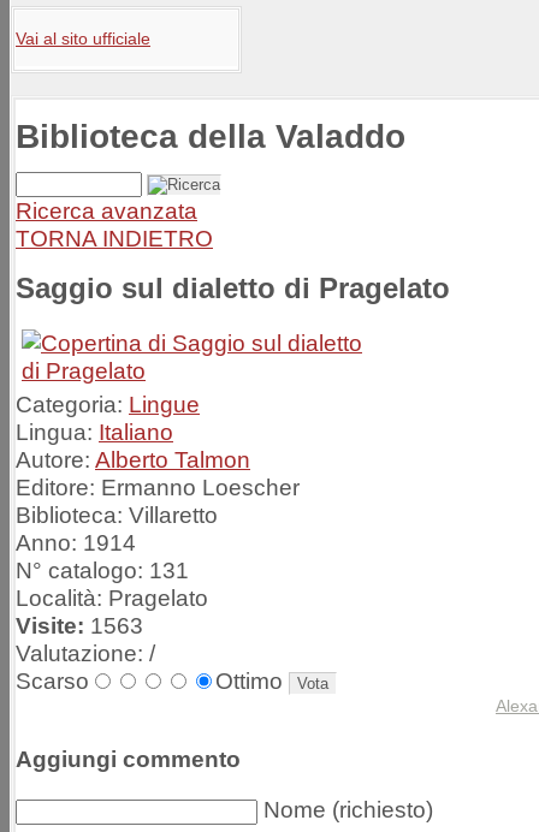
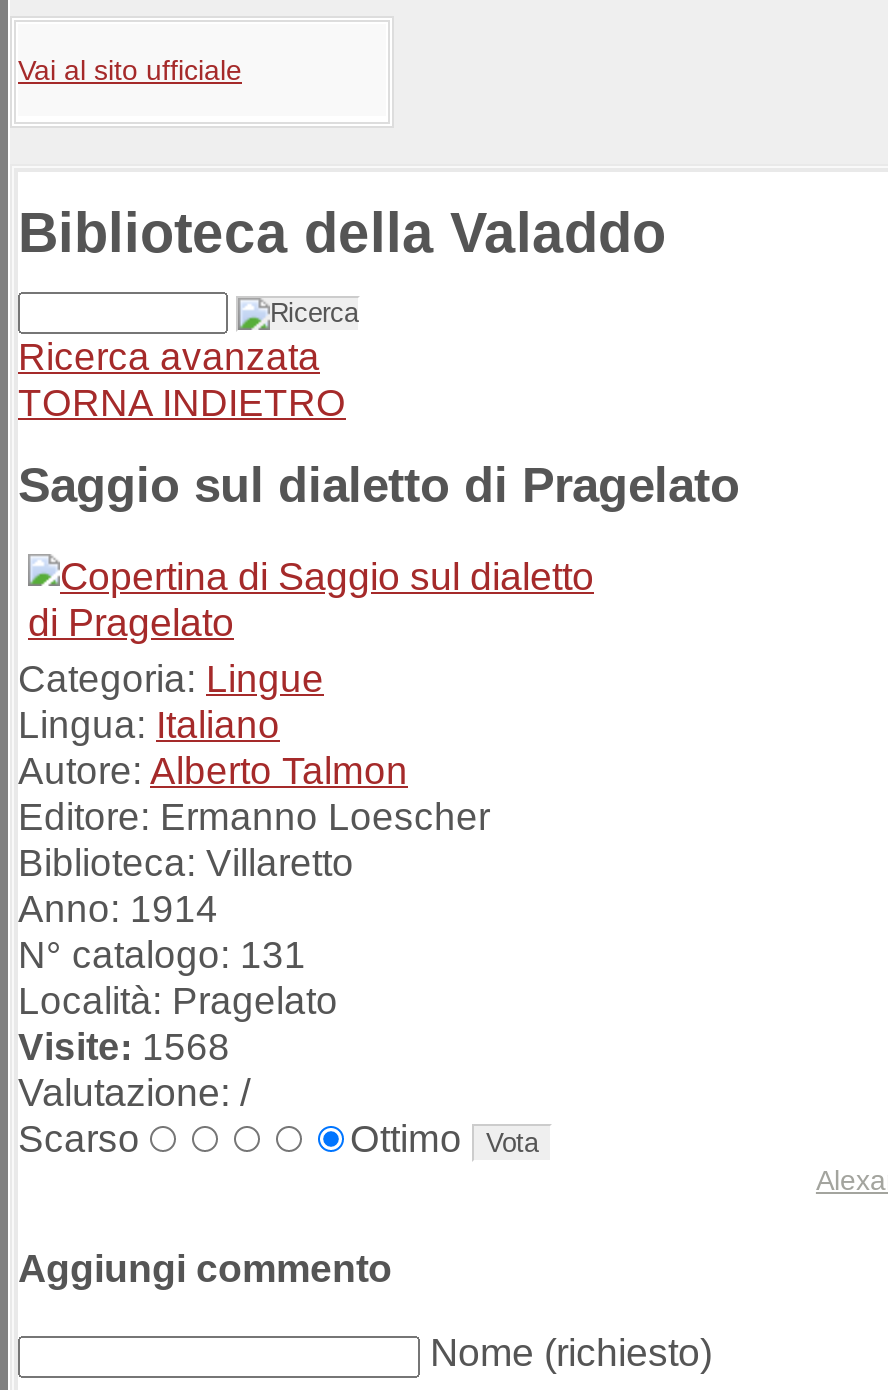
- Visite: 1563
+ Visite: 1568
